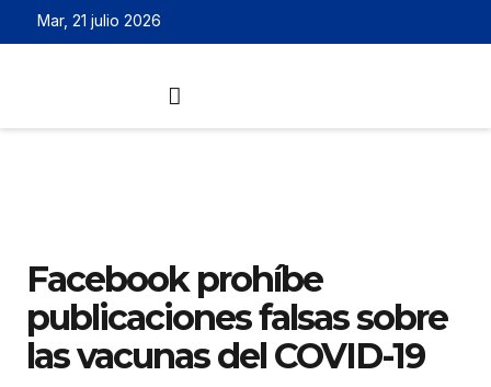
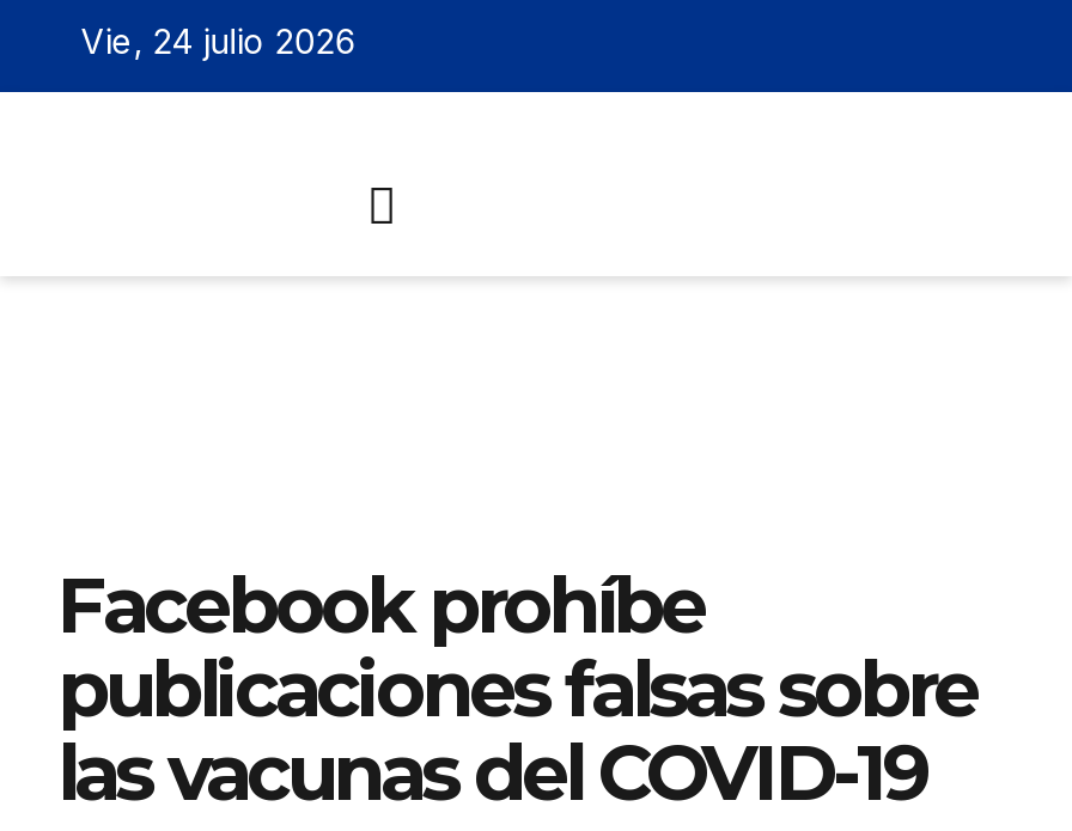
- Mar, 21 julio 2026
+ Vie, 24 julio 2026
